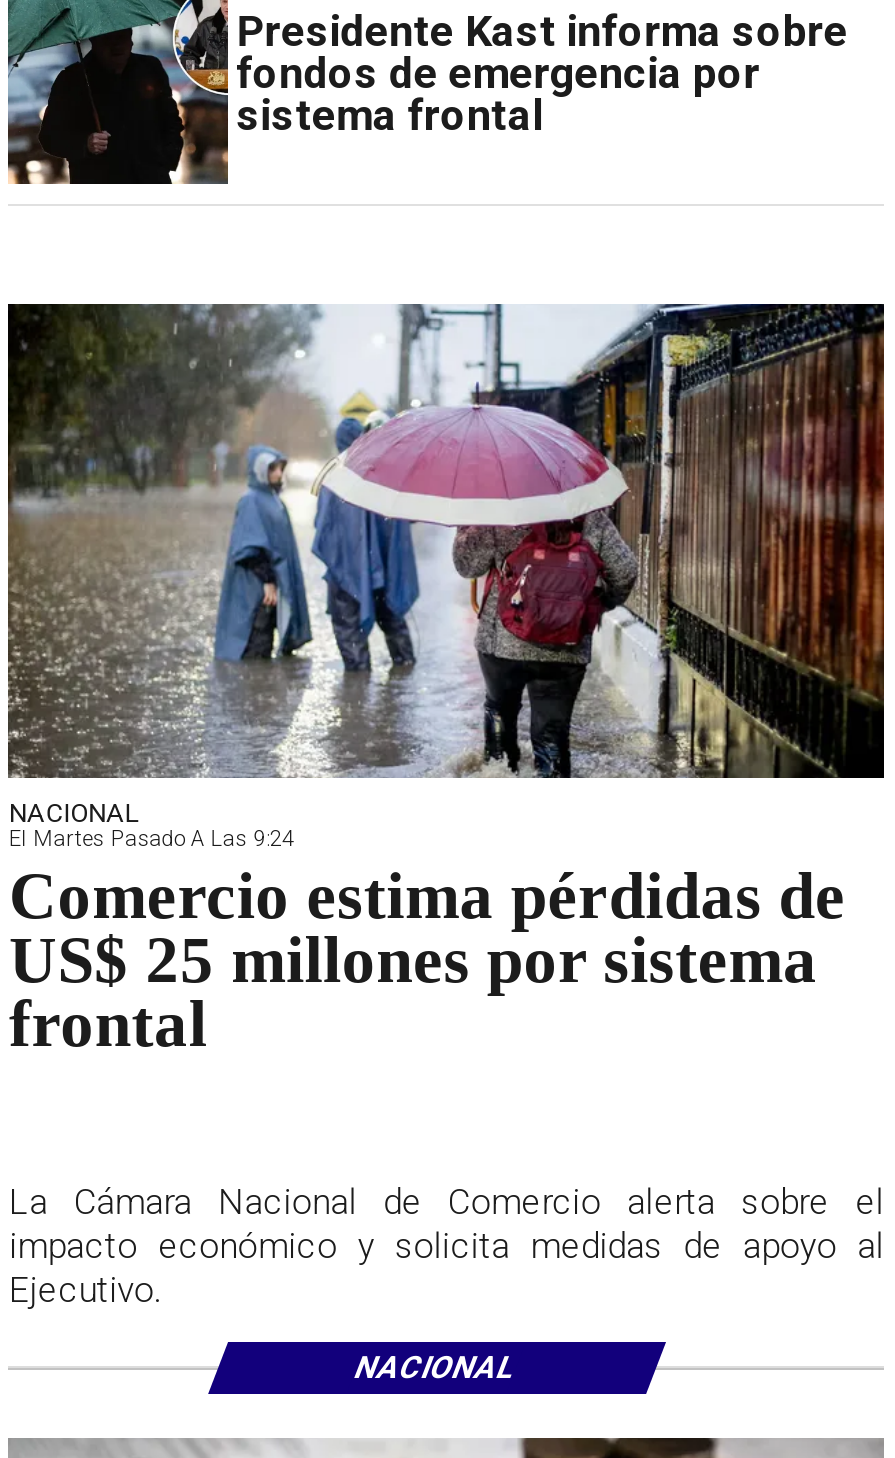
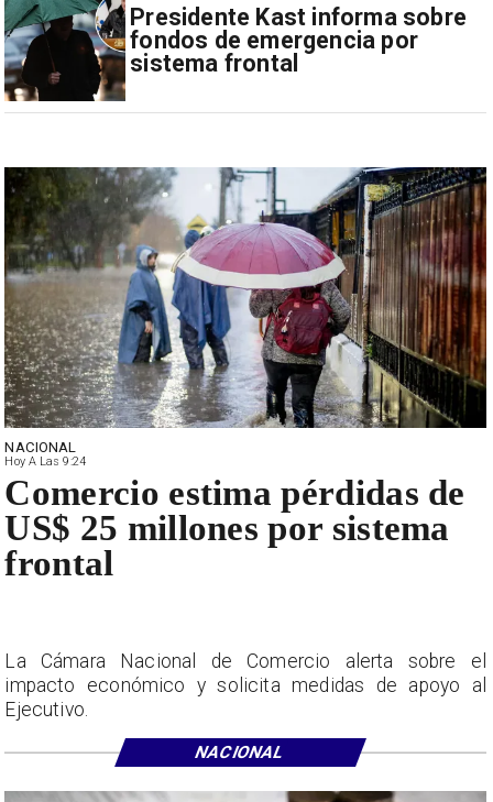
- El Martes Pasado A Las 9:24
+ Hoy A Las 9:24
